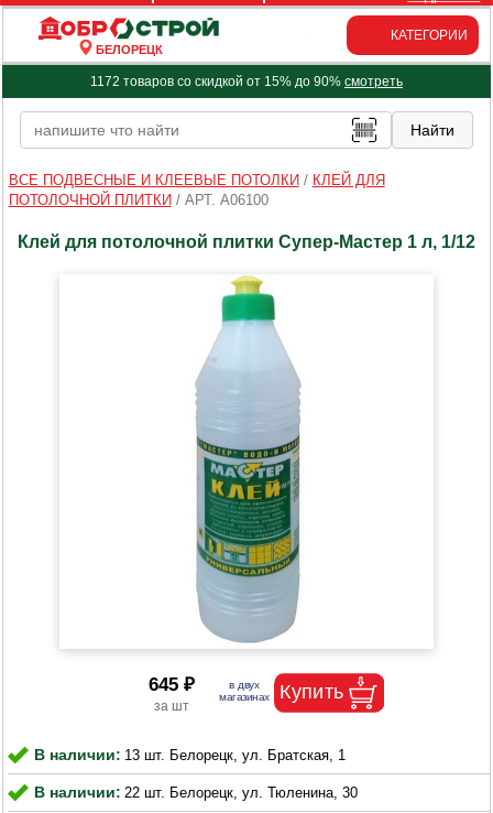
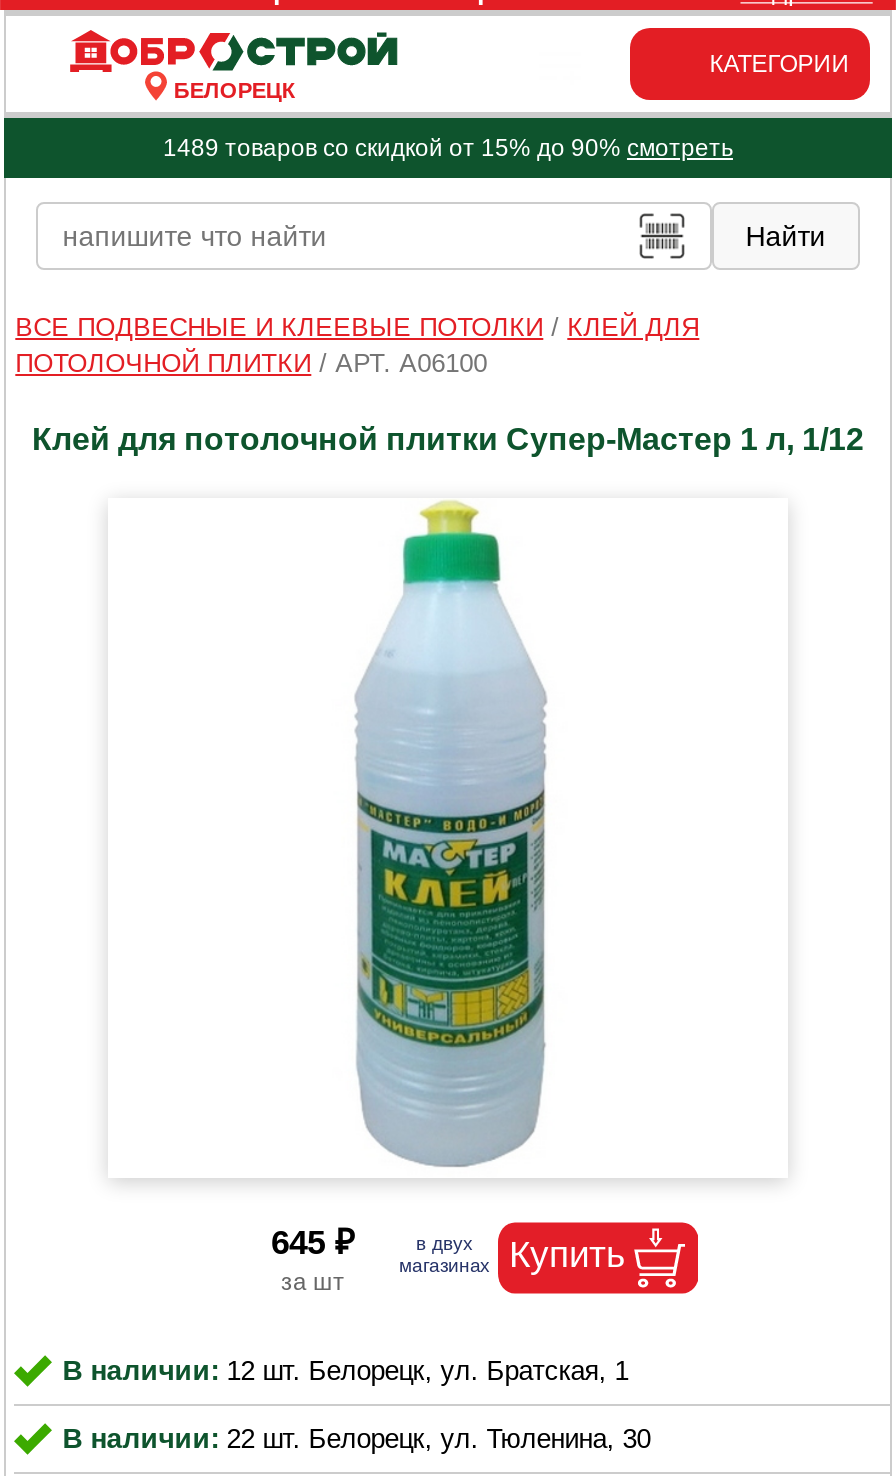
- 1172 товаров со скидкой от 15% до 90% смотреть
+ 1489 товаров со скидкой от 15% до 90% смотреть

- В наличии: 13 шт. Белорецк, ул. Братская, 1
+ В наличии: 12 шт. Белорецк, ул. Братская, 1
